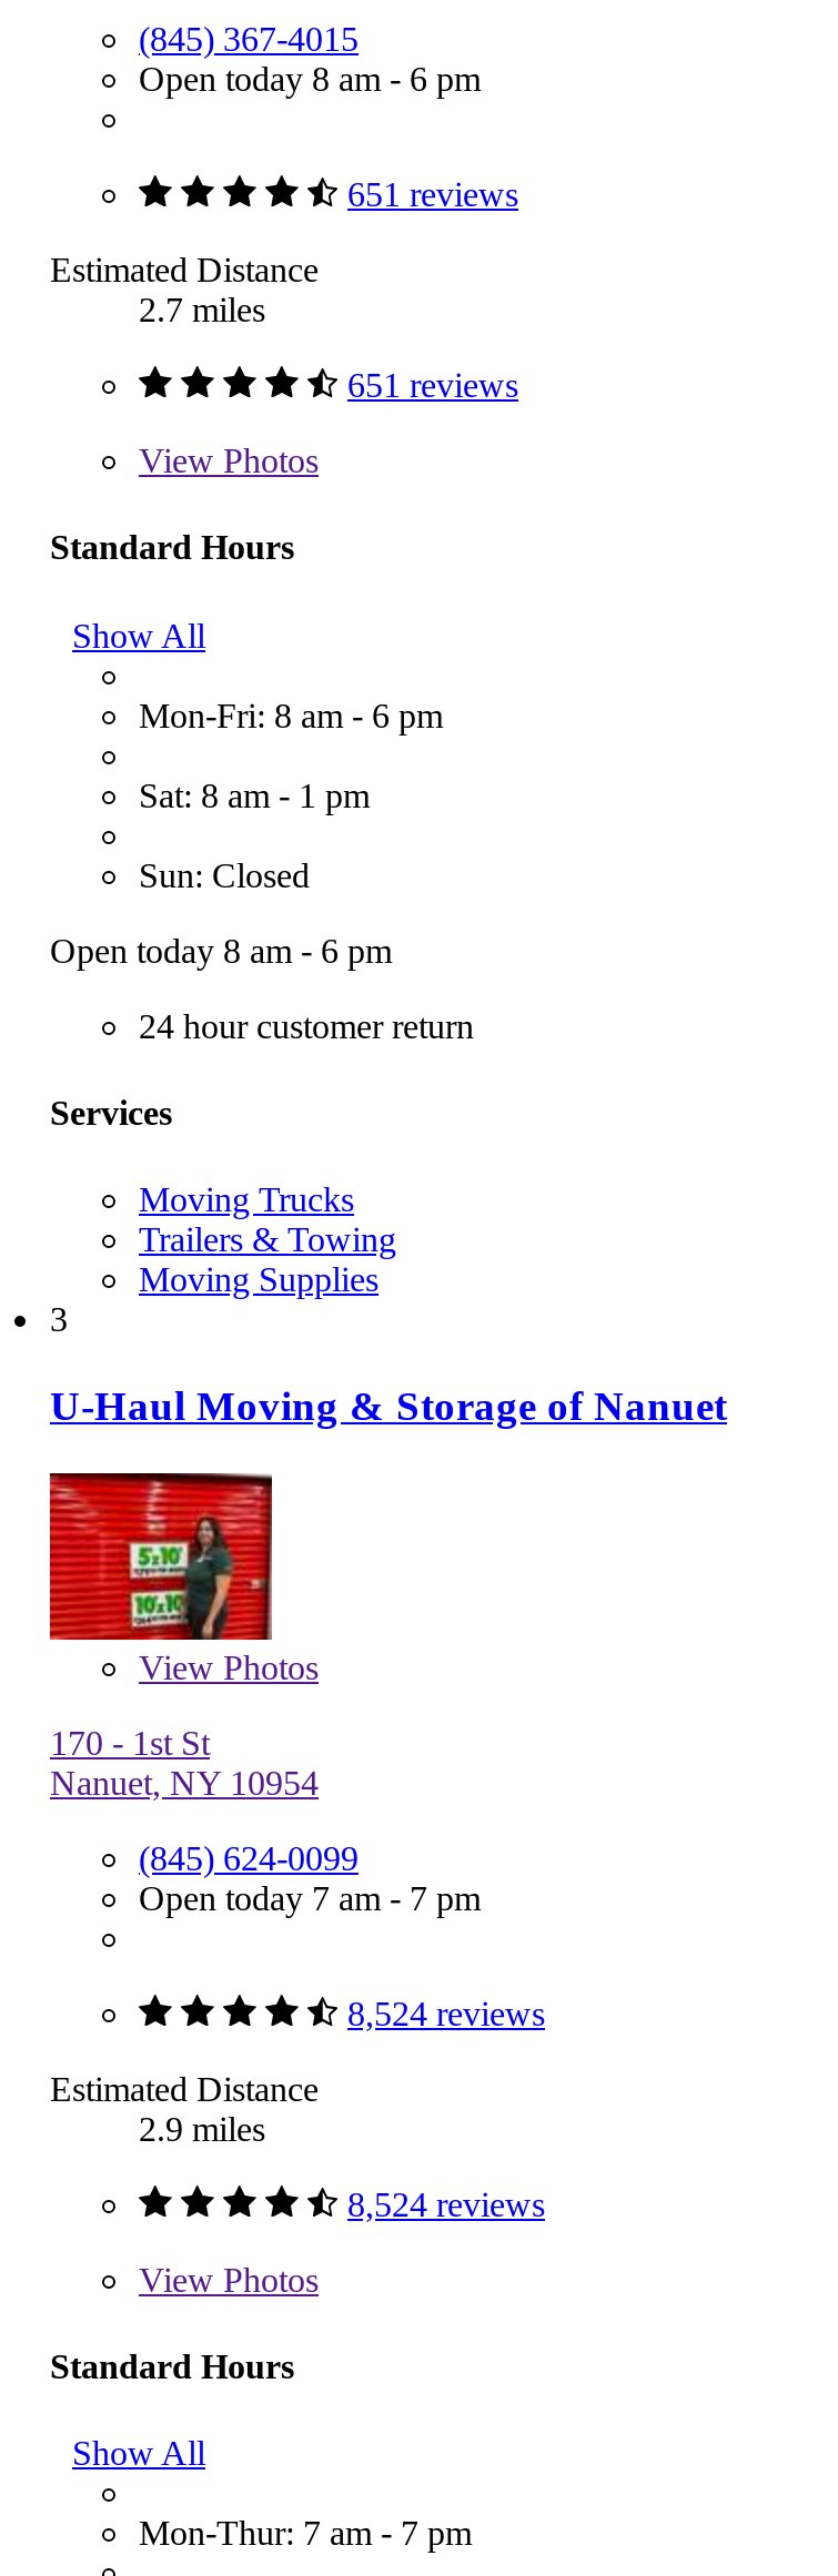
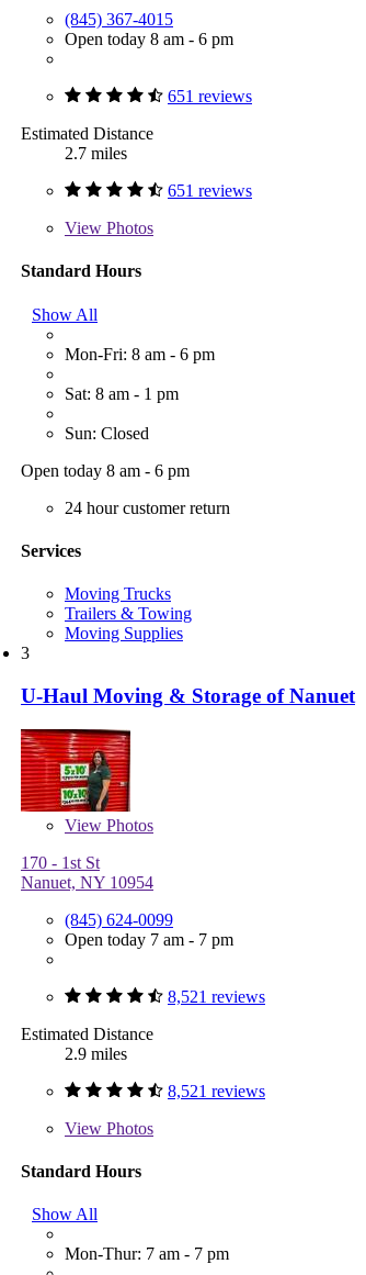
- 8,524 reviews
+ 8,521 reviews

- 8,524 reviews
+ 8,521 reviews
